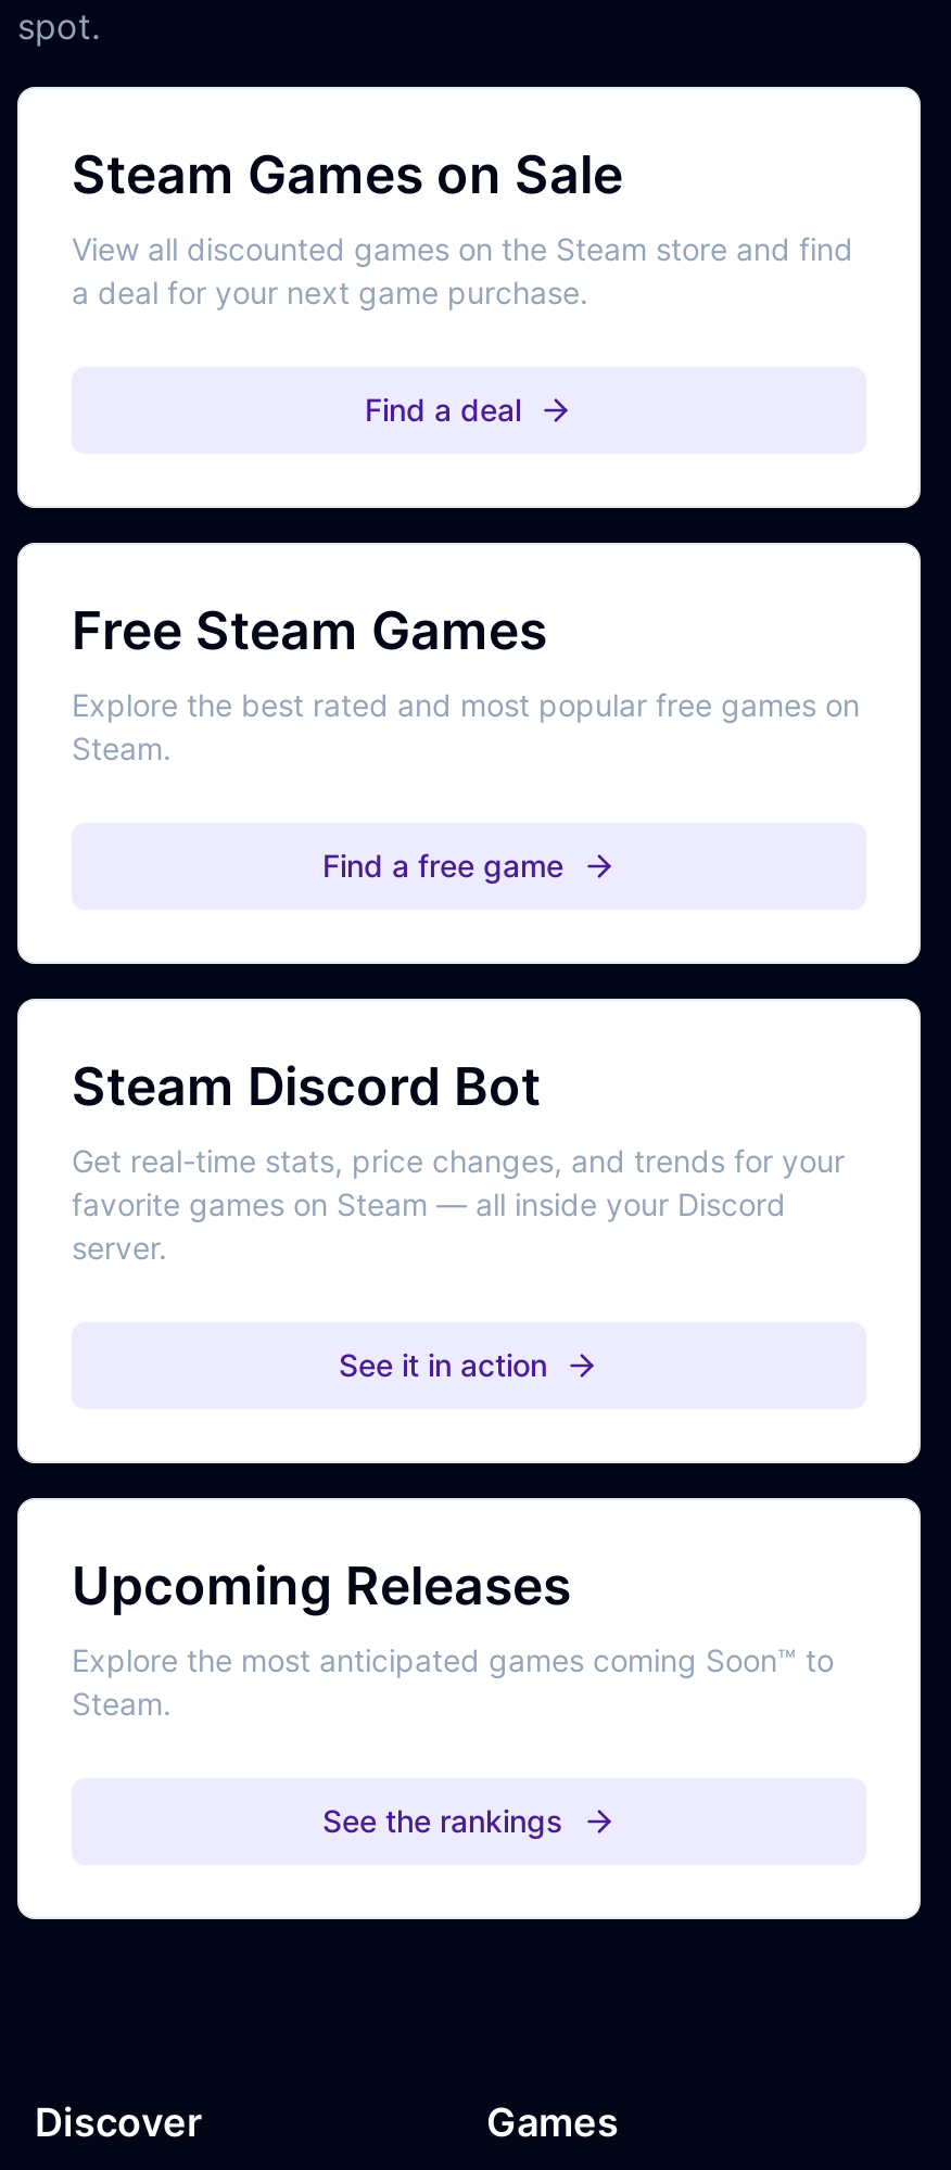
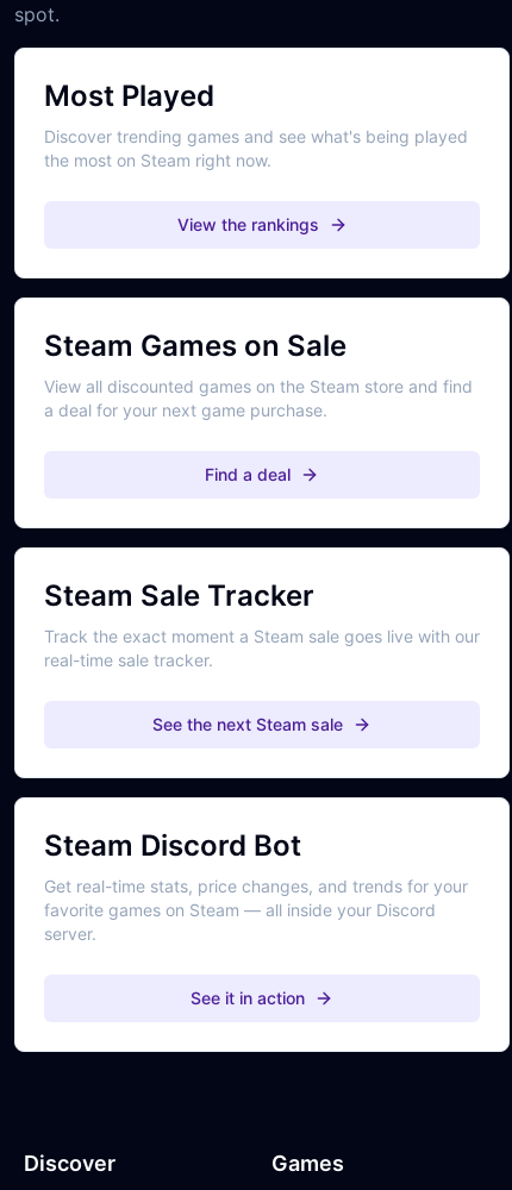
+ Most Played
+ Discover trending games and see what's being played
+ the most on Steam right now.
+ View the rankings

moved down: Steam Games on Sale | View all discounted games on the Steam store and find | a deal for your next game purchase. | Find a deal

- Free Steam Games
- Explore the best rated and most popular free games on
- Steam.
+ Steam Sale Tracker
+ Track the exact moment a Steam sale goes live with our
+ real-time sale tracker.

- Find a free game
+ See the next Steam sale

moved down: Steam Discord Bot | Get real-time stats, price changes, and trends for your | favorite games on Steam — all inside your Discord | server. | See it in action

- Upcoming Releases
- Explore the most anticipated games coming Soon™ to
- Steam.
- See the rankings
